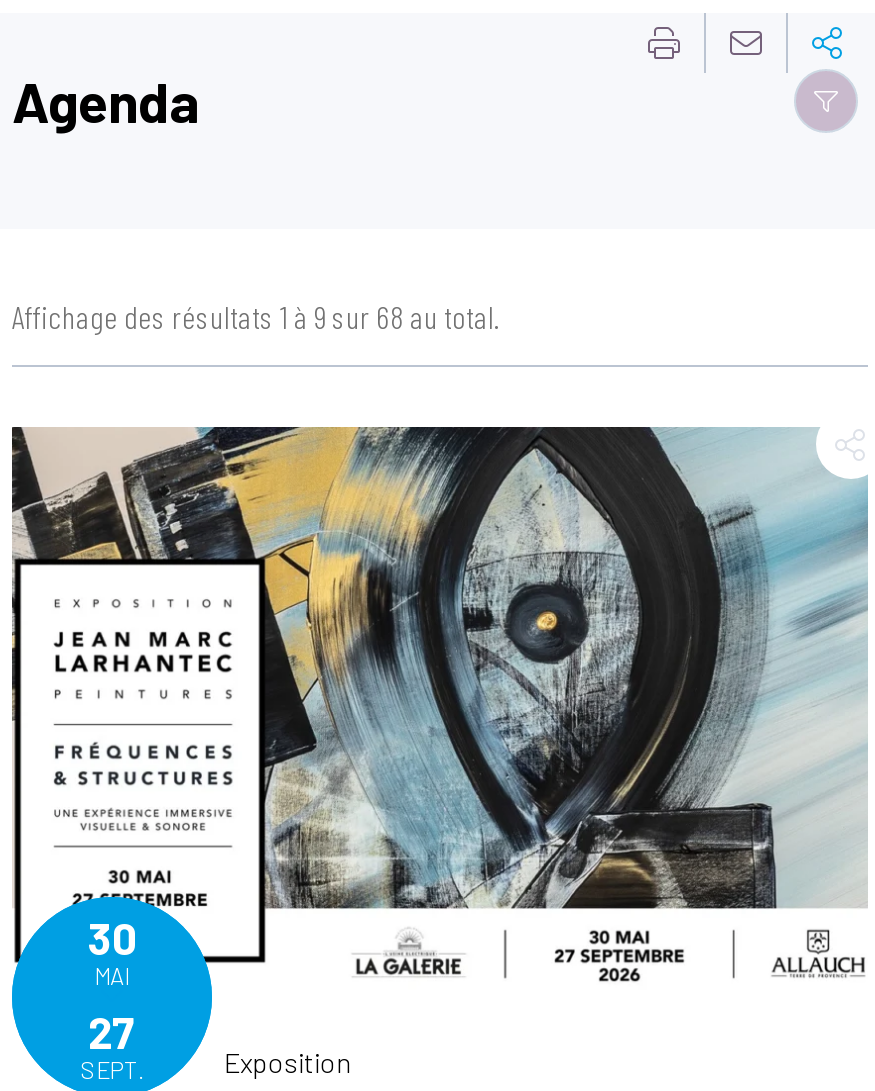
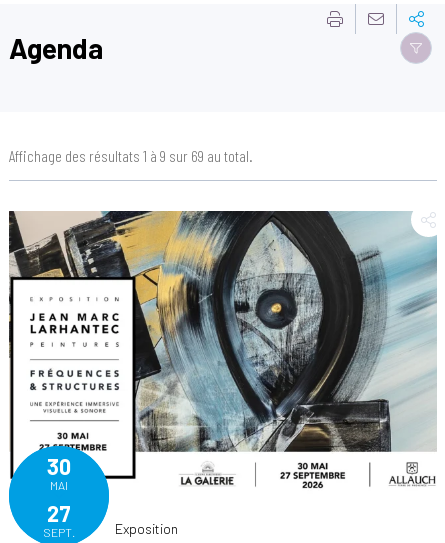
- Affichage des résultats 1 à 9 sur 68 au total.
+ Affichage des résultats 1 à 9 sur 69 au total.
